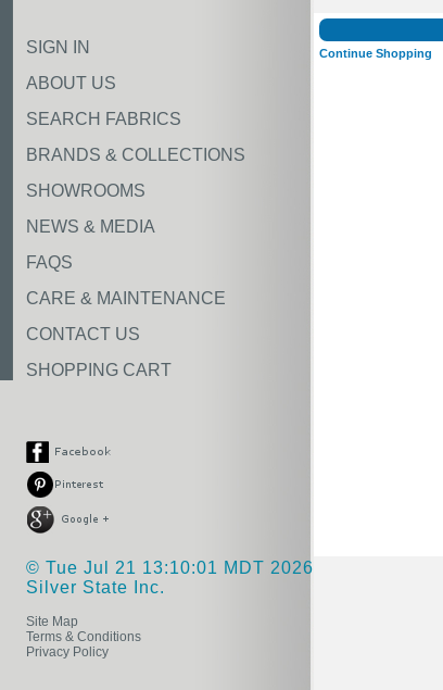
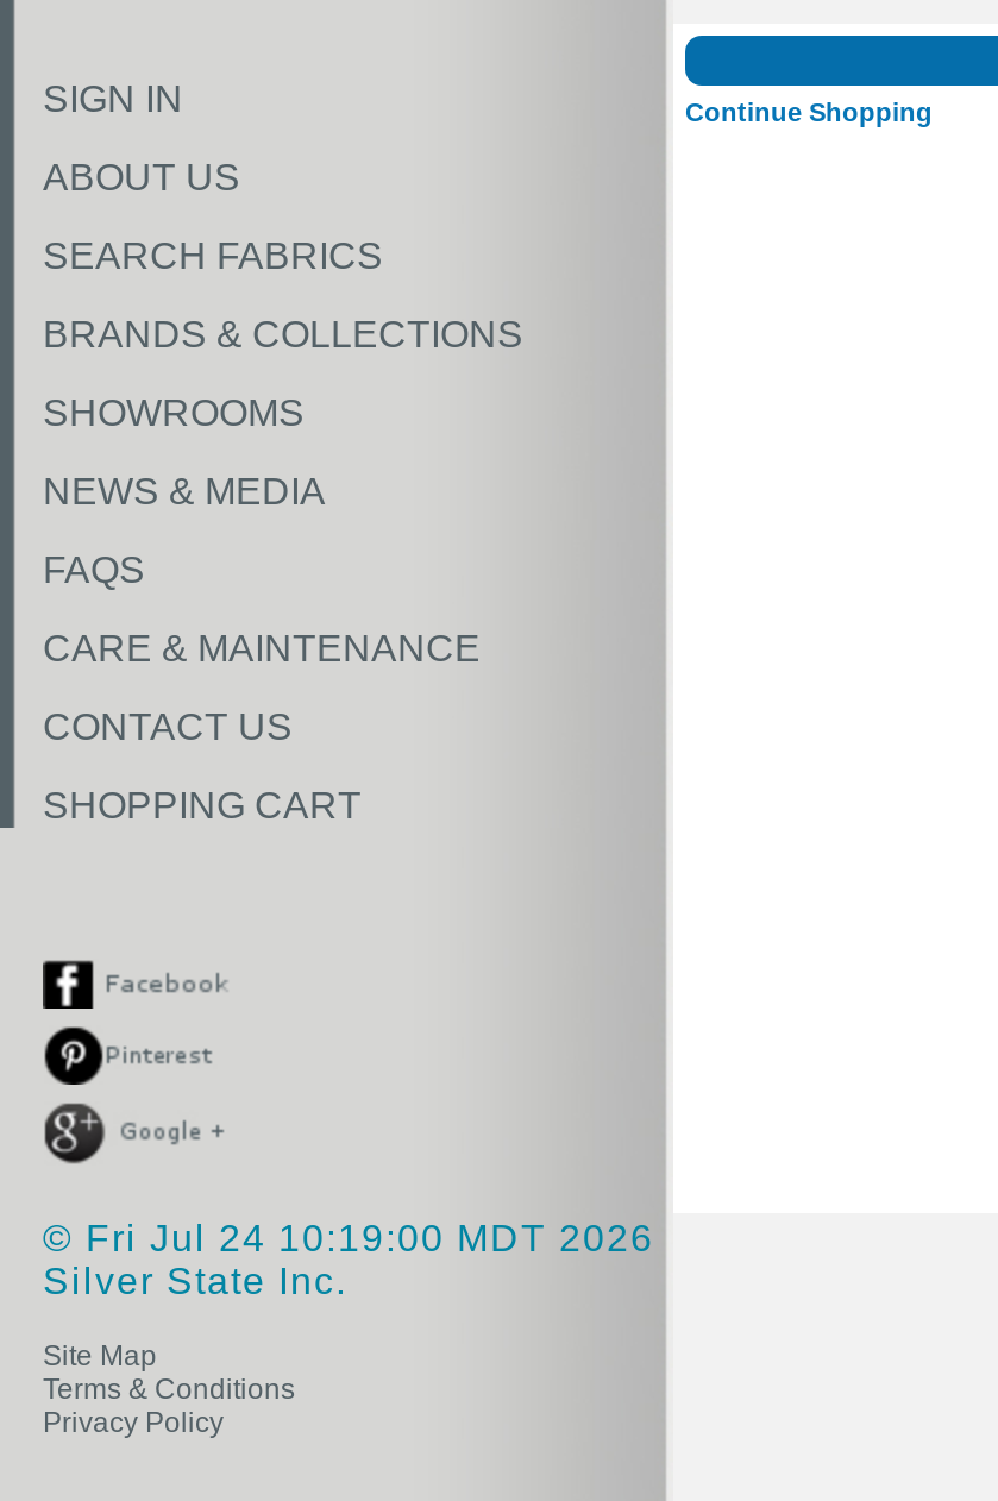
- © Tue Jul 21 13:10:01 MDT 2026
+ © Fri Jul 24 10:19:00 MDT 2026
